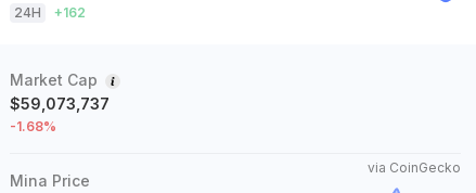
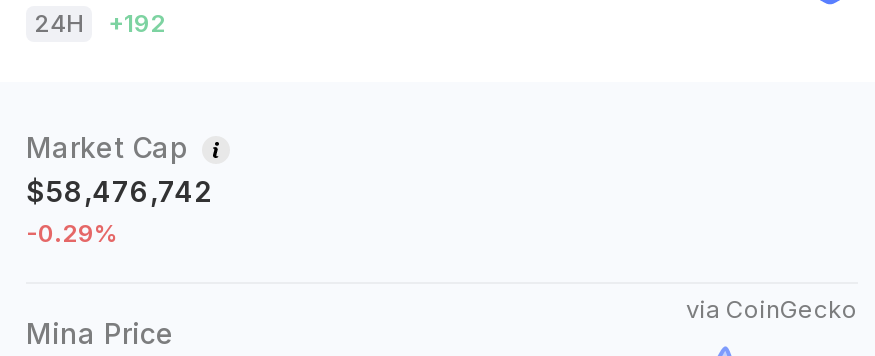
- 24H +162
+ 24H +192

- $59,073,737
+ $58,476,742

- -1.68%
+ -0.29%
